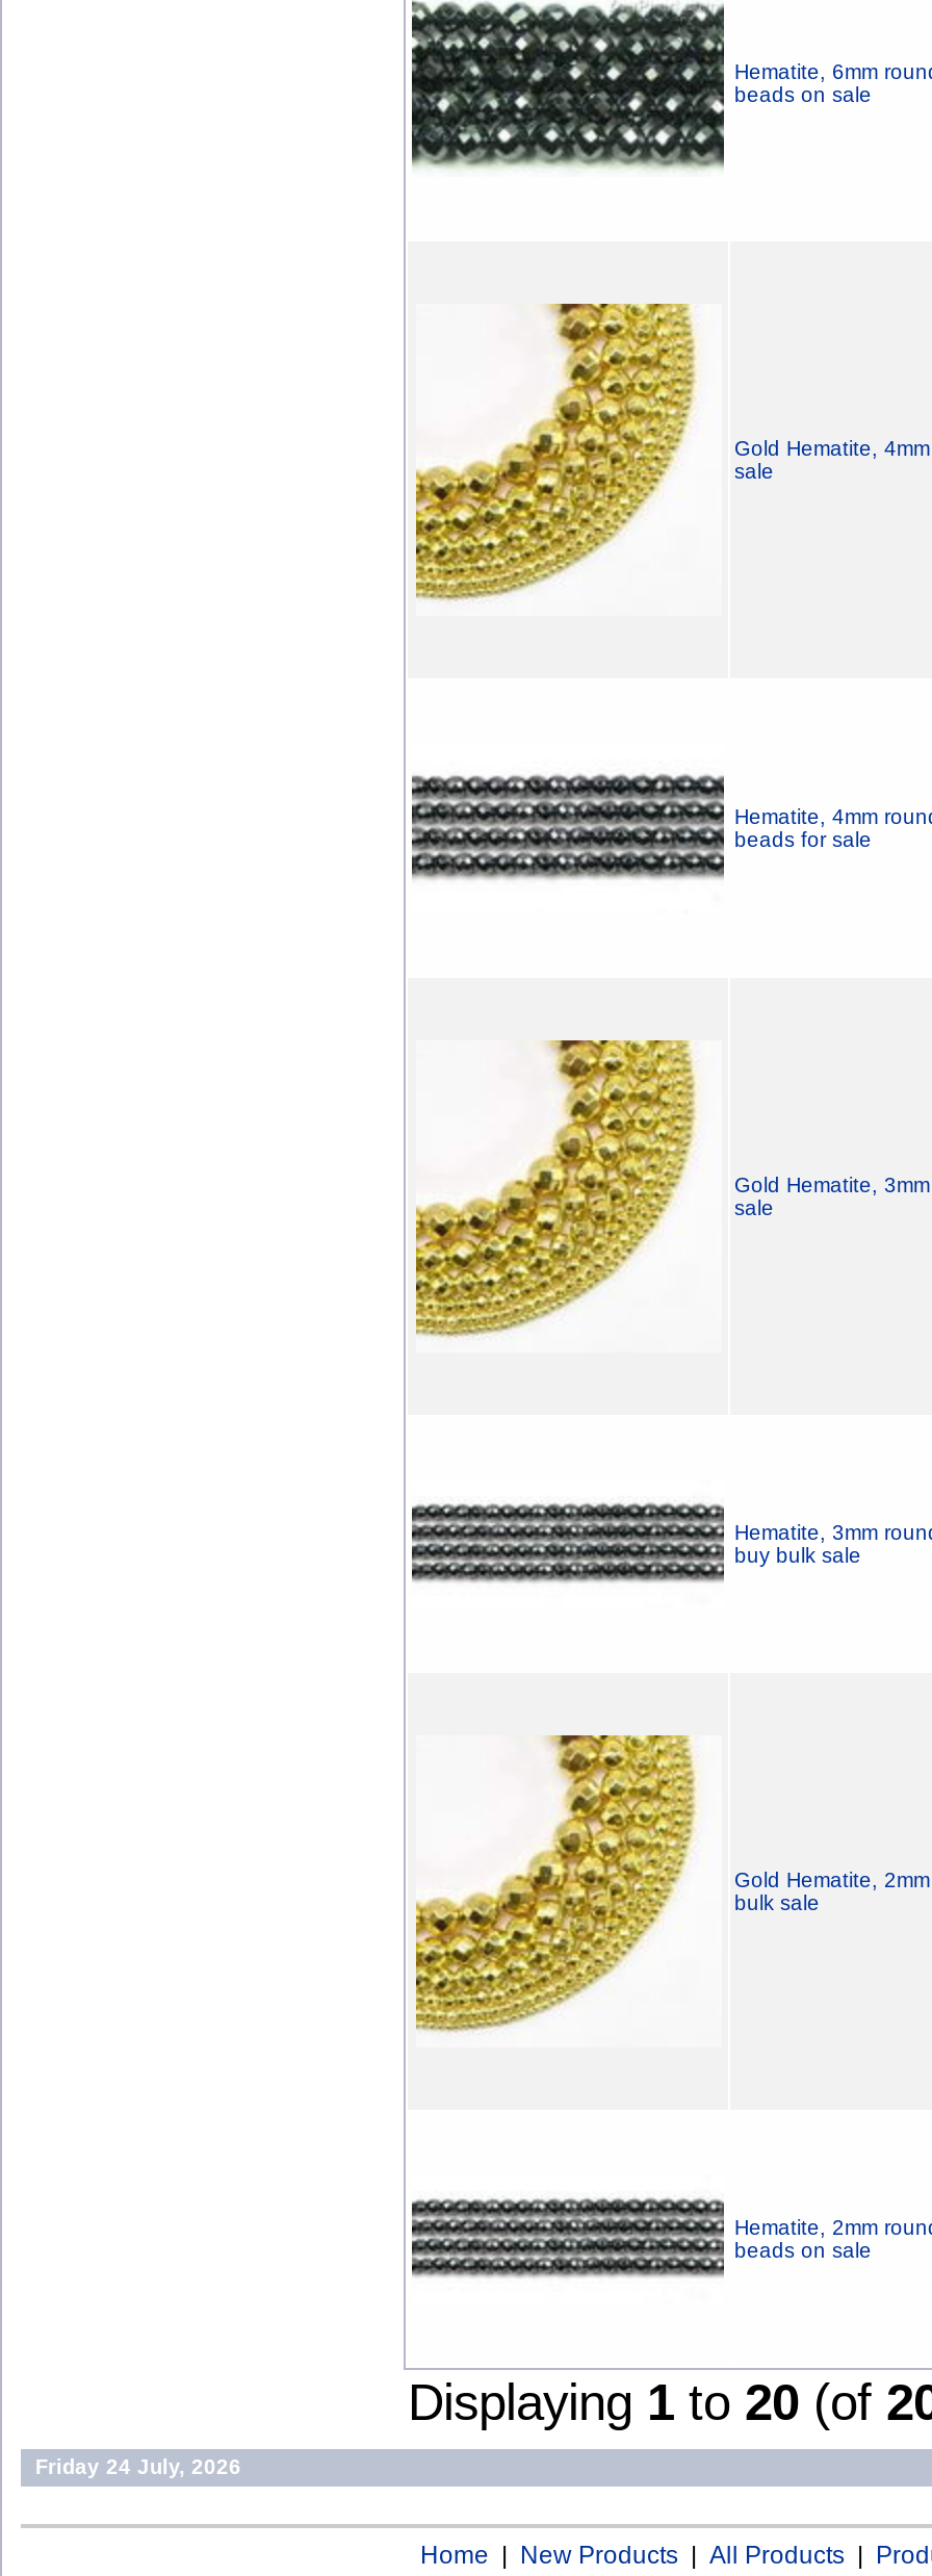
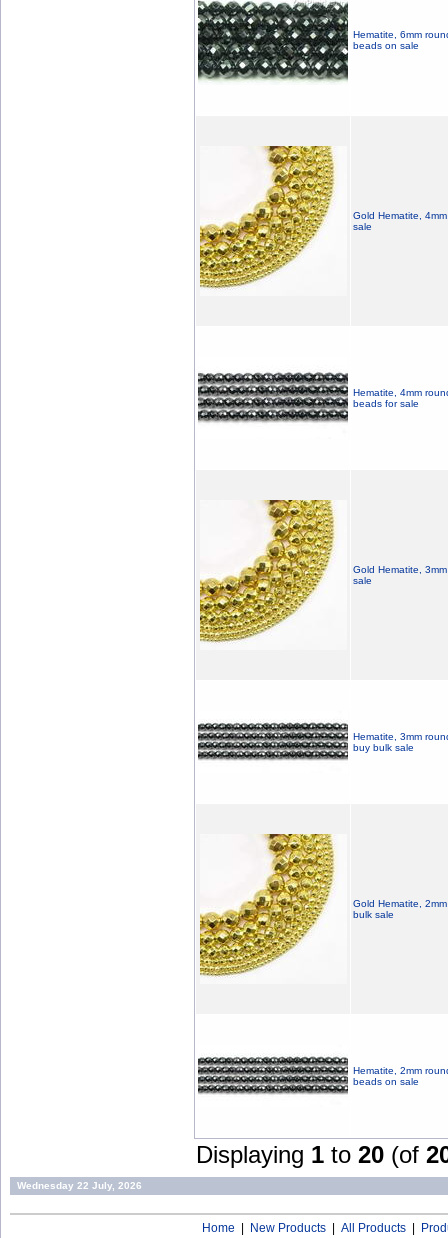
- Friday 24 July, 2026
+ Wednesday 22 July, 2026
